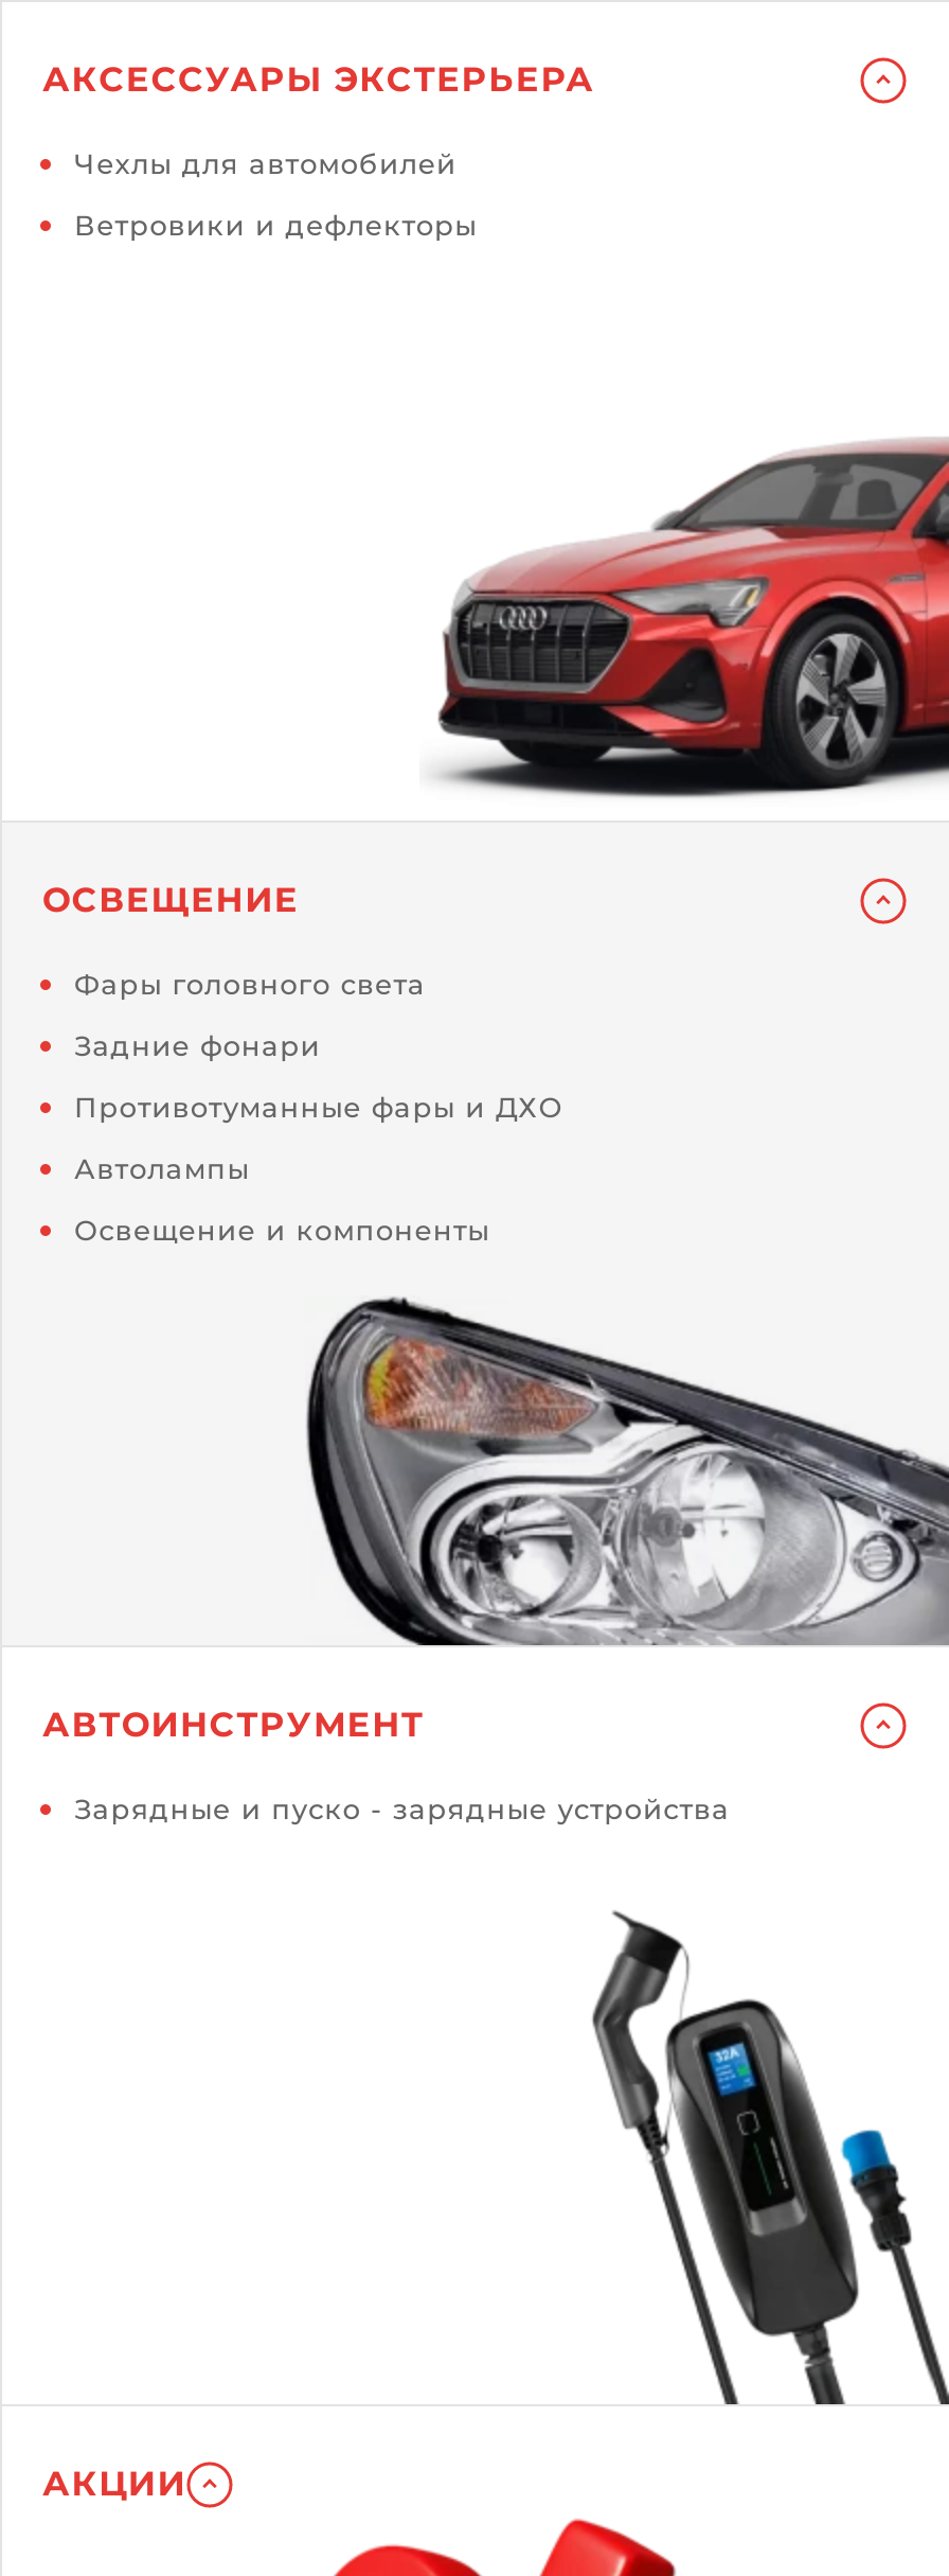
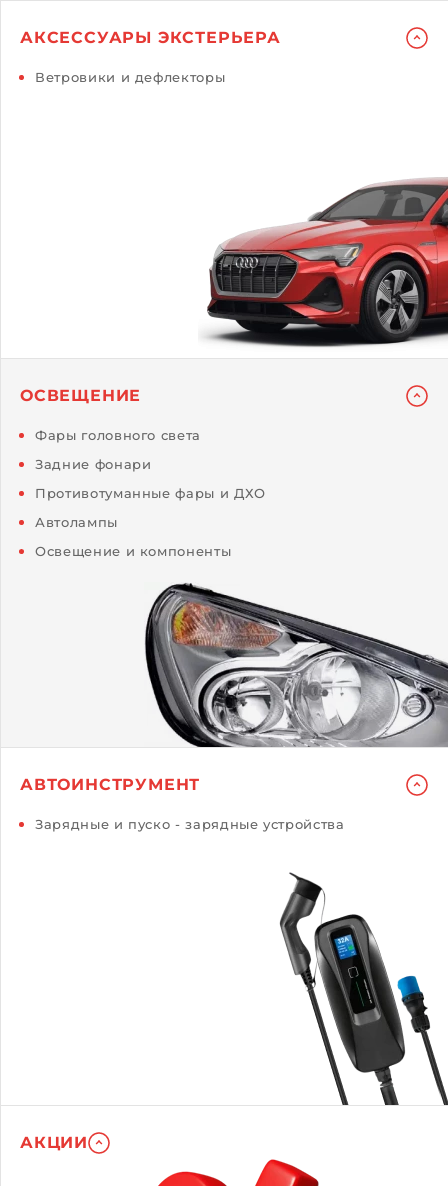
- Чехлы для автомобилей
